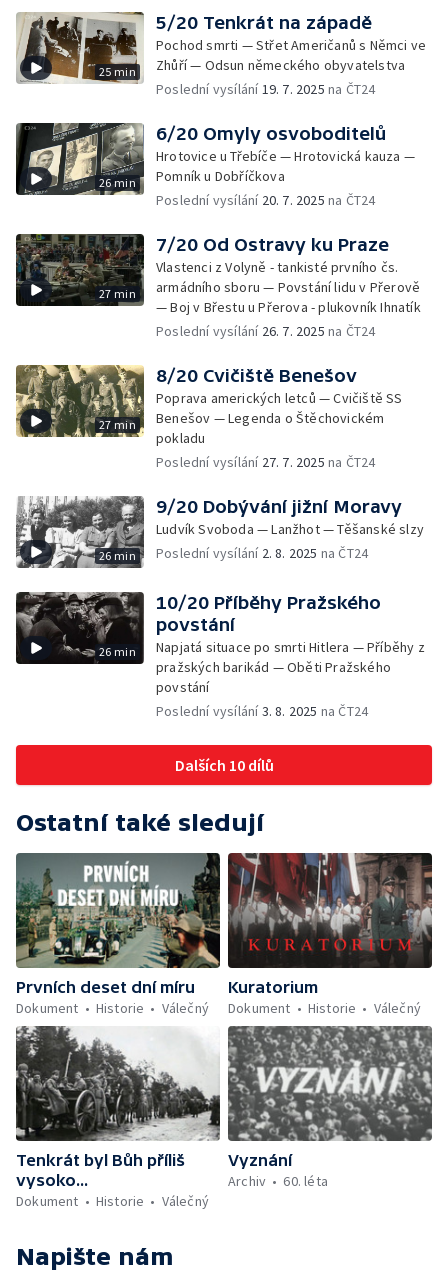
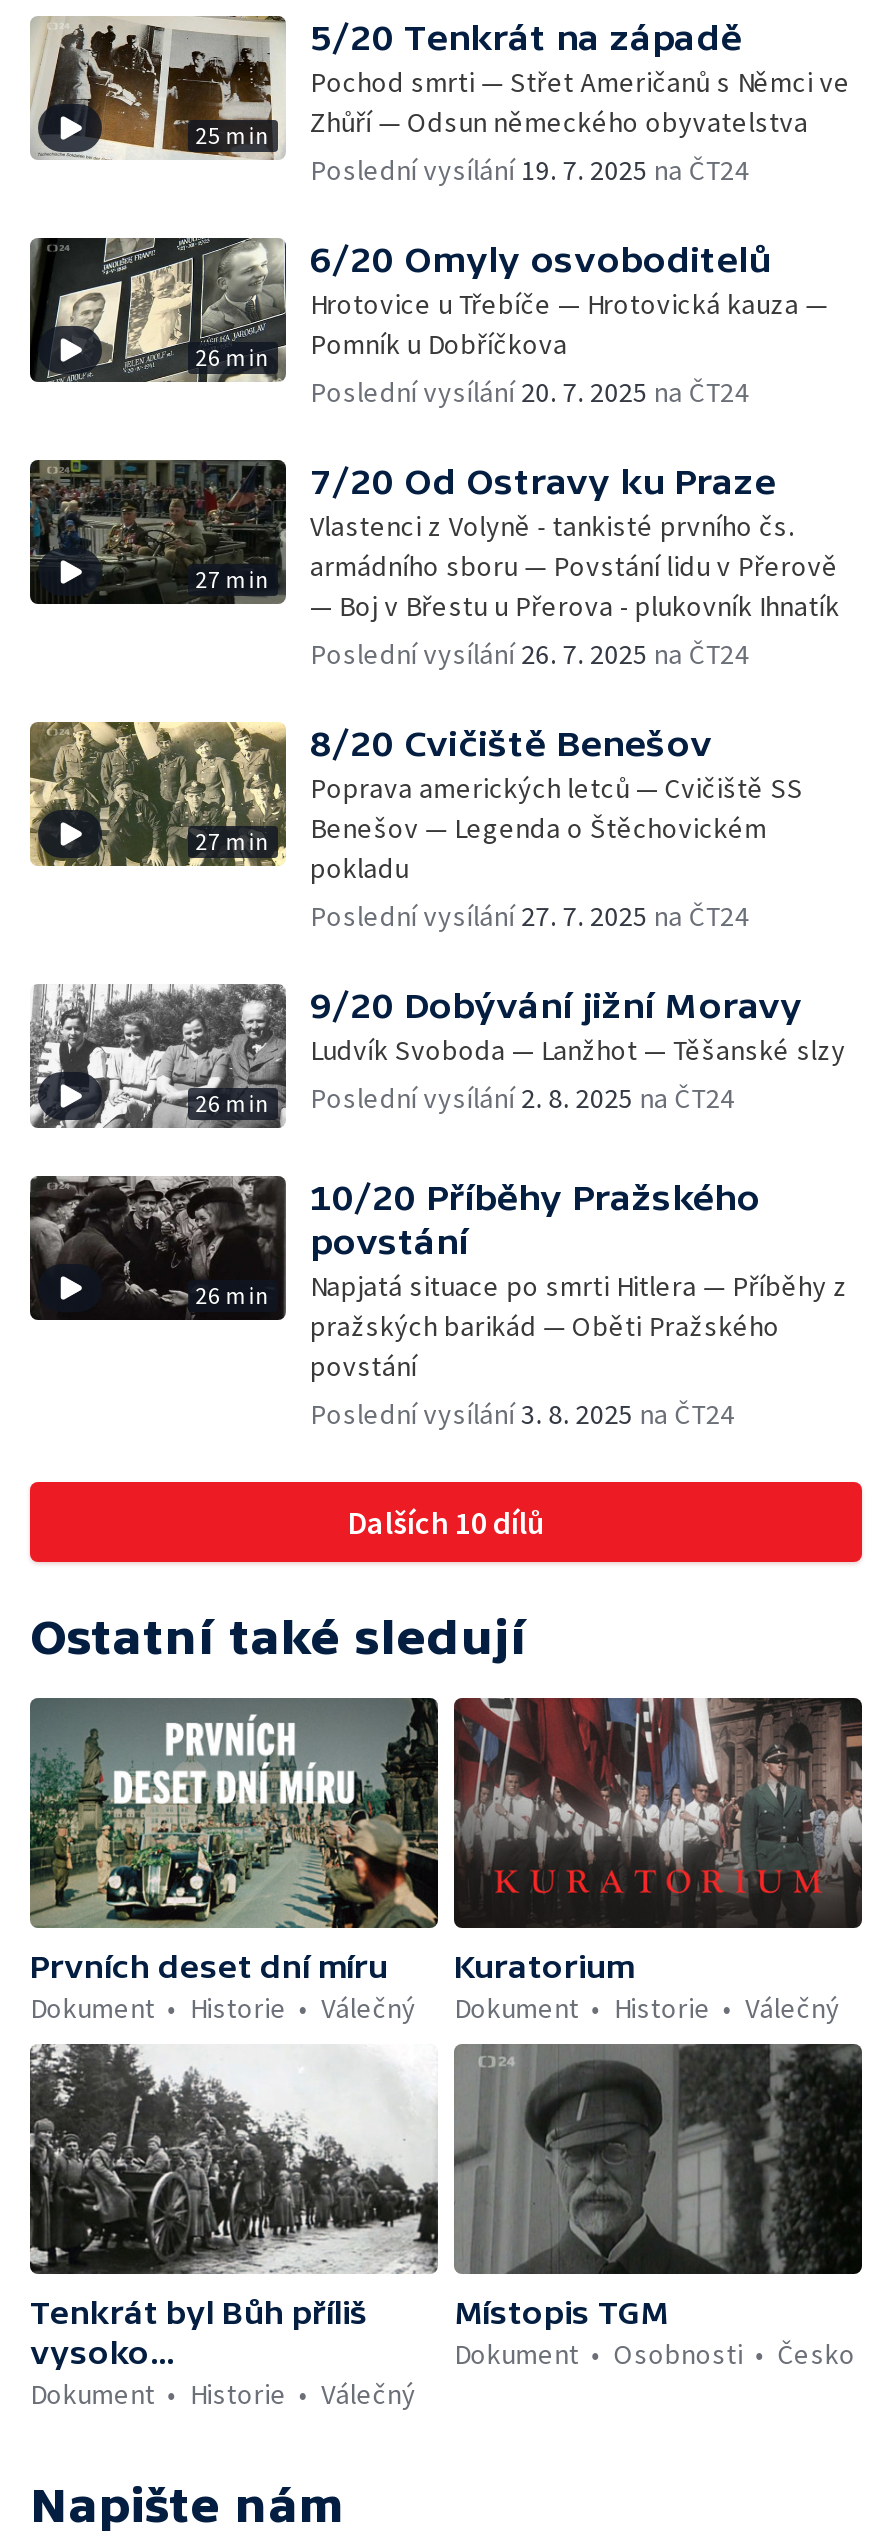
- [image]
- Vyznání
- Archiv
- 60. léta
+ [image]
+ Místopis TGM
+ Dokument
+ Osobnosti
+ Česko
